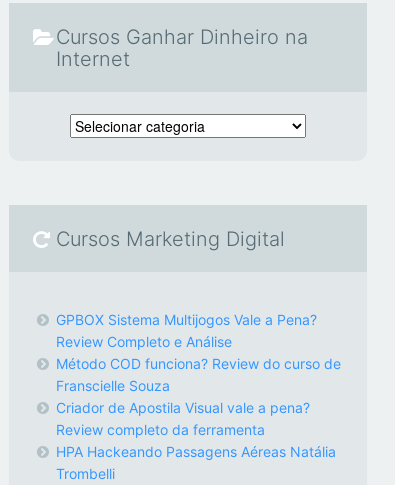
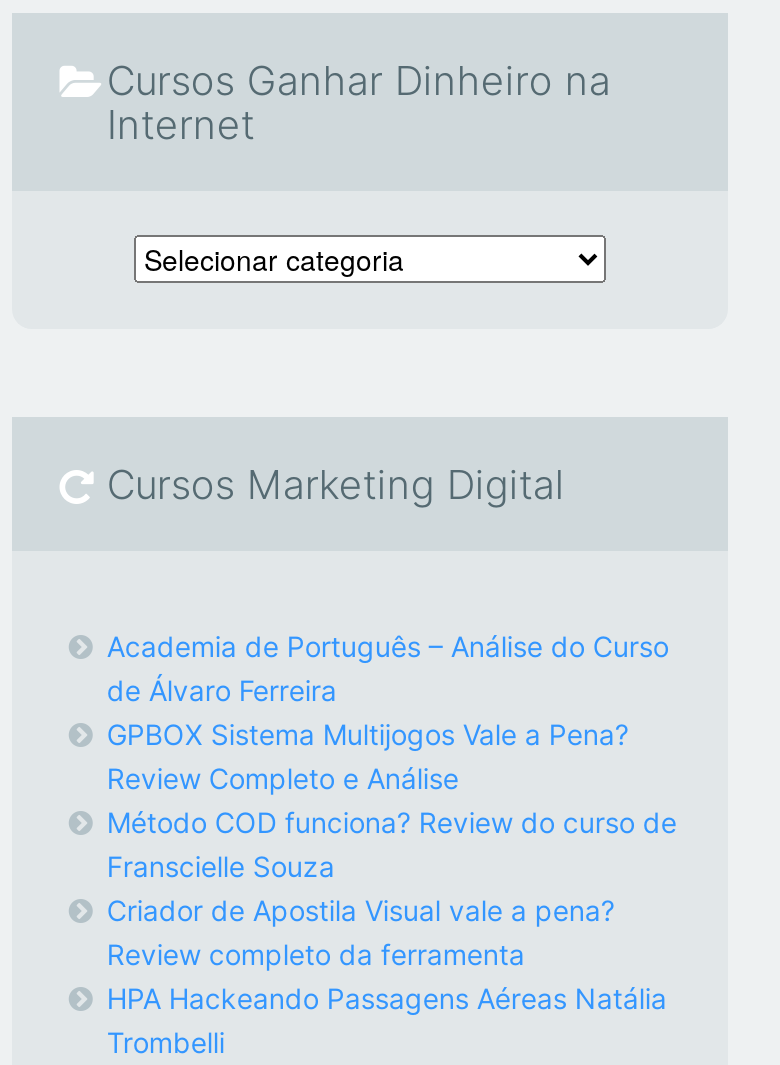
+ Academia de Português – Análise do Curso
+ de Álvaro Ferreira
